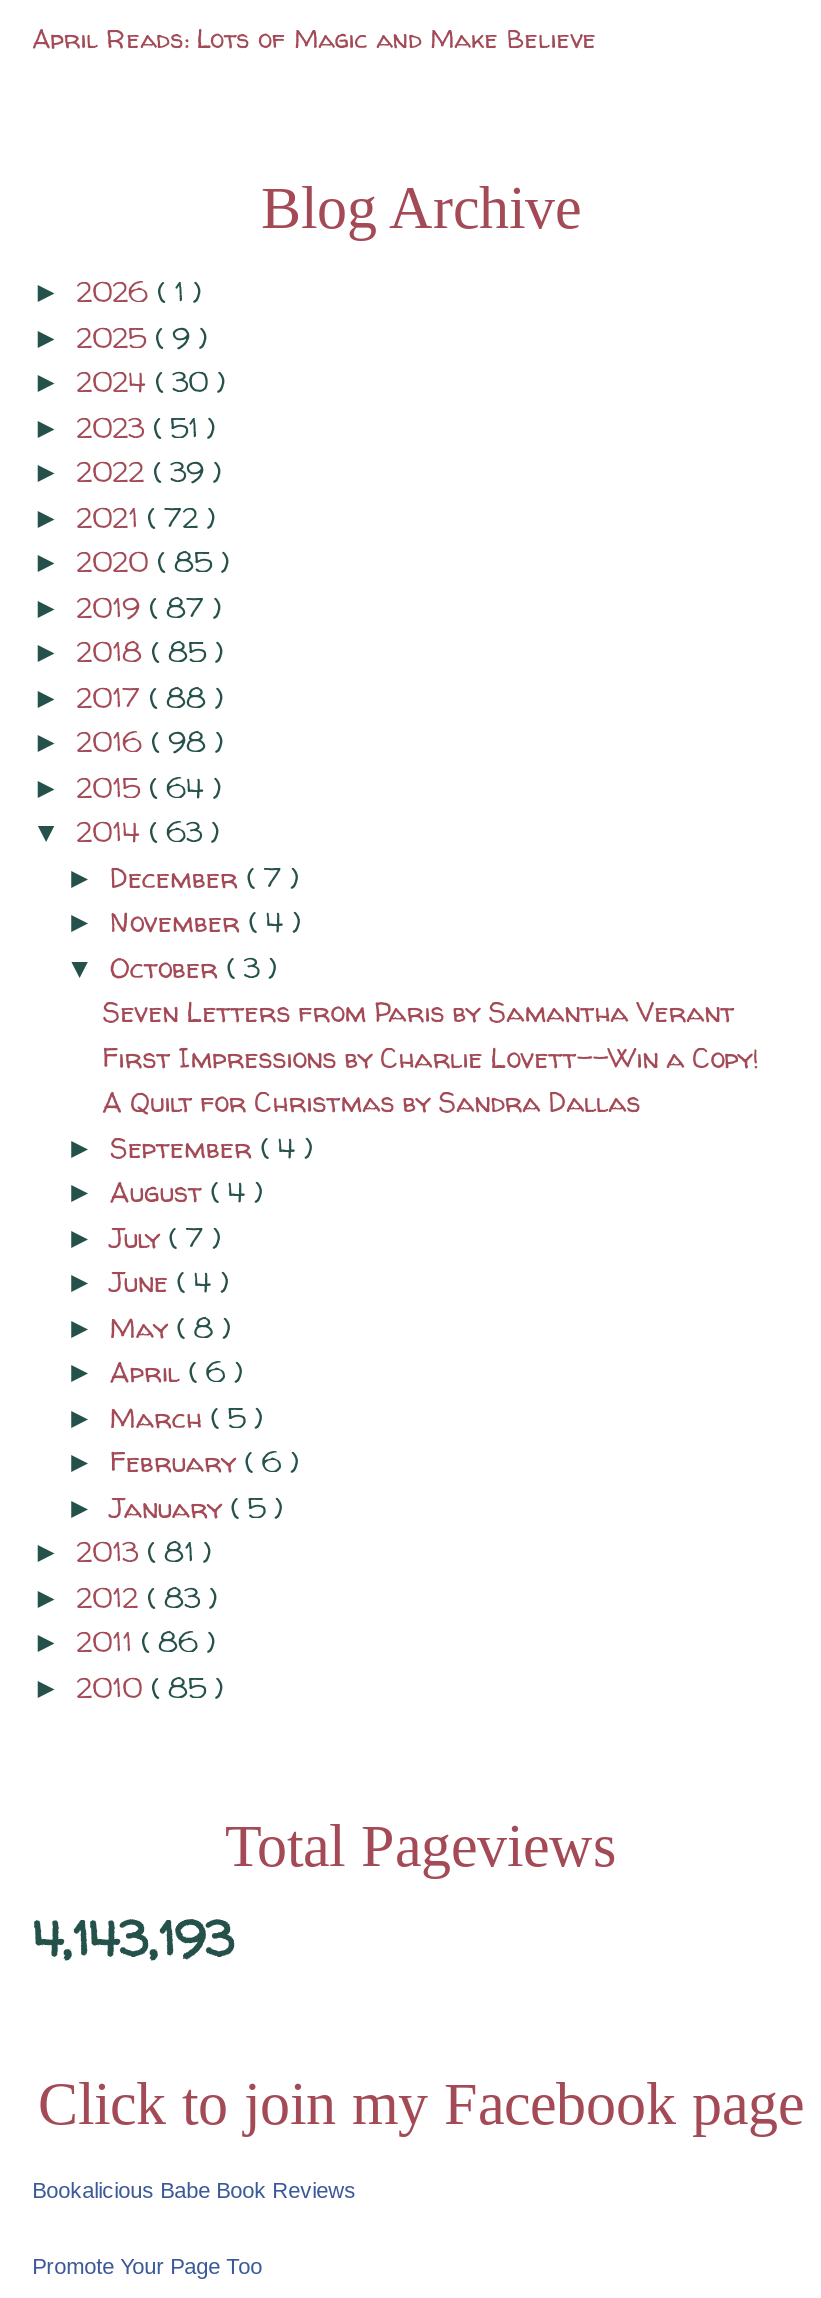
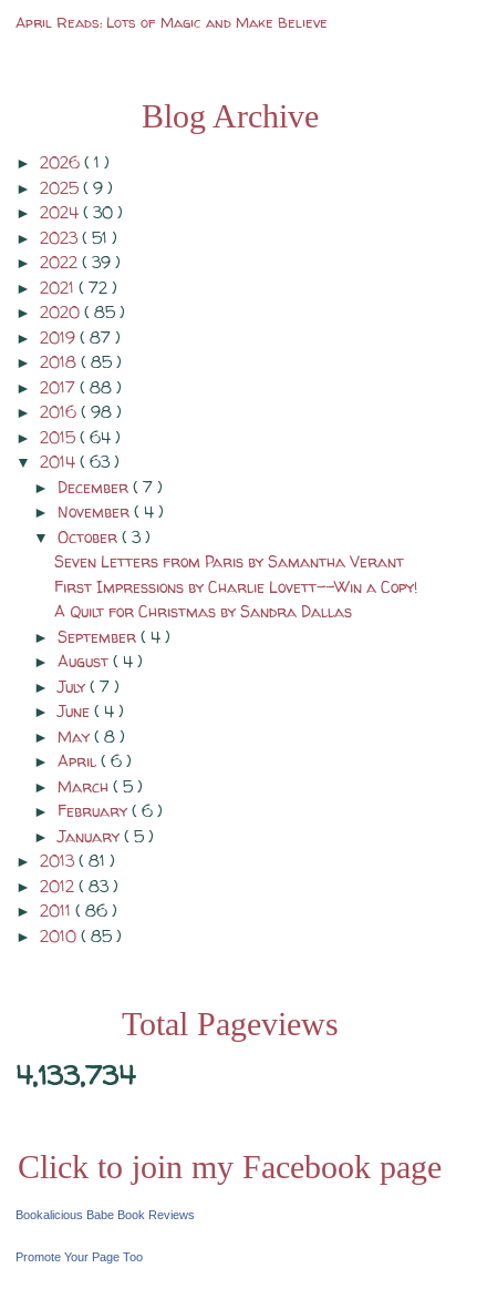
- 4,143,193
+ 4,133,734
